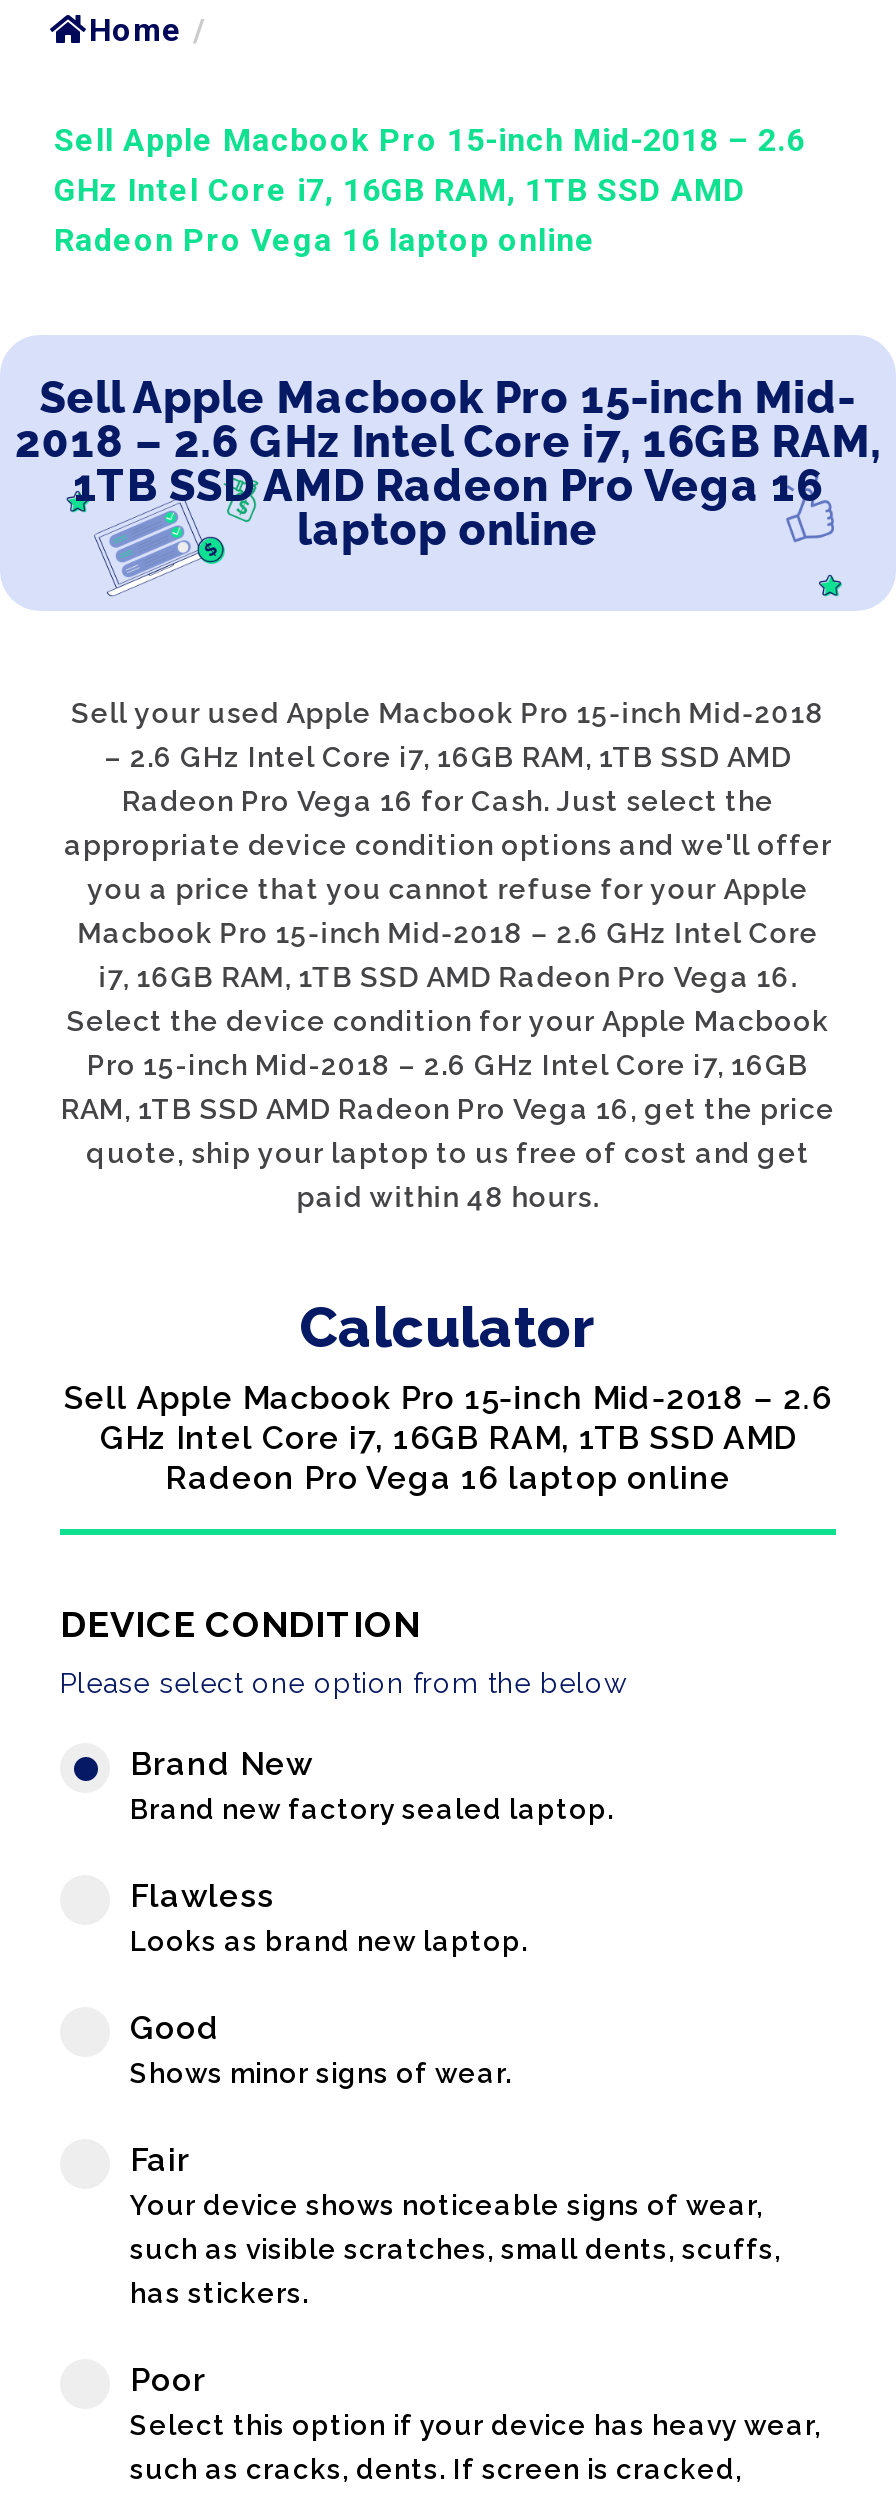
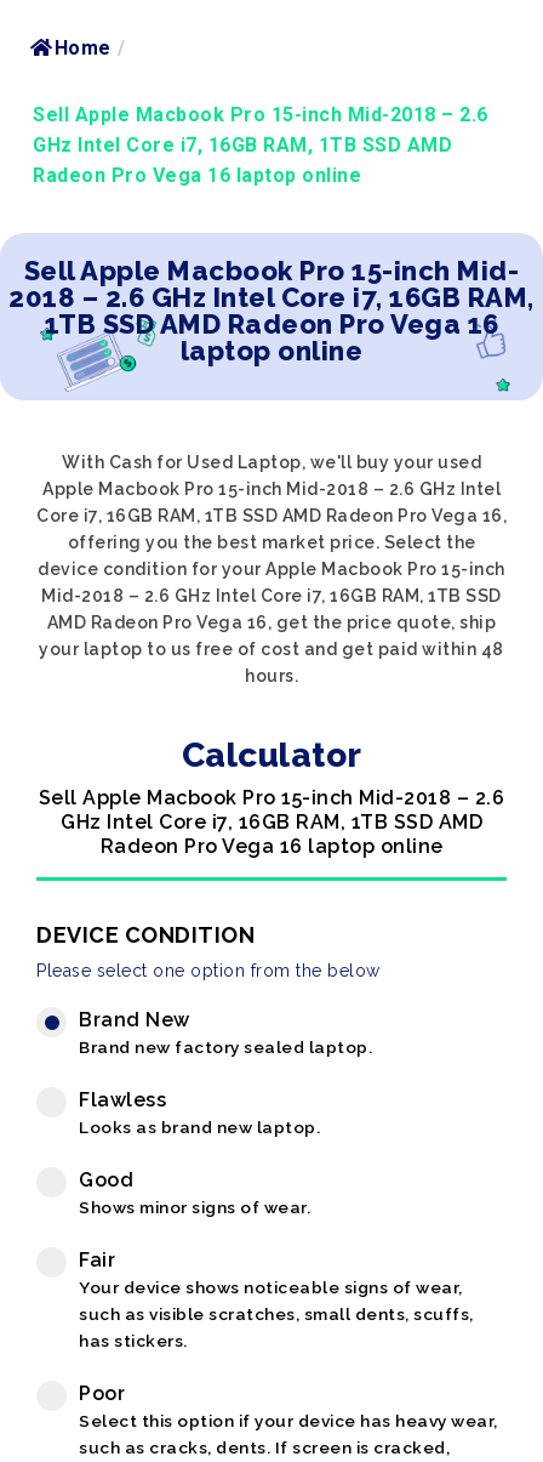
- Sell your used Apple Macbook Pro 15-inch Mid-2018
- – 2.6 GHz Intel Core i7, 16GB RAM, 1TB SSD AMD
- Radeon Pro Vega 16 for Cash. Just select the
- appropriate device condition options and we'll offer
- you a price that you cannot refuse for your Apple
- Macbook Pro 15-inch Mid-2018 – 2.6 GHz Intel Core
- i7, 16GB RAM, 1TB SSD AMD Radeon Pro Vega 16.
- Select the device condition for your Apple Macbook
- Pro 15-inch Mid-2018 – 2.6 GHz Intel Core i7, 16GB
- RAM, 1TB SSD AMD Radeon Pro Vega 16, get the price
- quote, ship your laptop to us free of cost and get
- paid within 48 hours.
+ With Cash for Used Laptop, we'll buy your used
+ Apple Macbook Pro 15-inch Mid-2018 – 2.6 GHz Intel
+ Core i7, 16GB RAM, 1TB SSD AMD Radeon Pro Vega 16,
+ offering you the best market price. Select the
+ device condition for your Apple Macbook Pro 15-inch
+ Mid-2018 – 2.6 GHz Intel Core i7, 16GB RAM, 1TB SSD
+ AMD Radeon Pro Vega 16, get the price quote, ship
+ your laptop to us free of cost and get paid within 48
+ hours.
